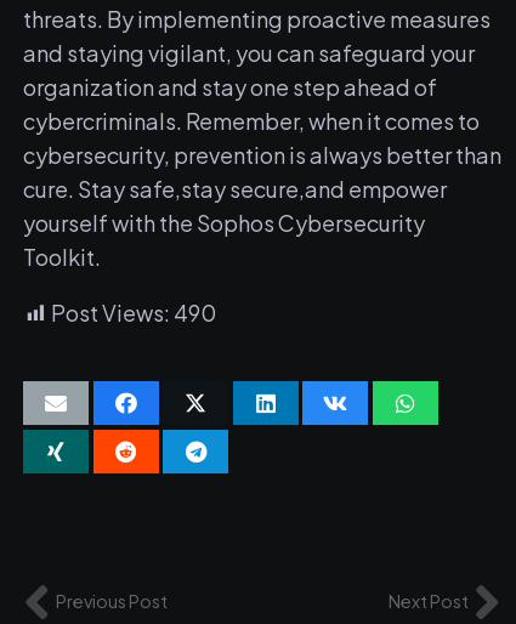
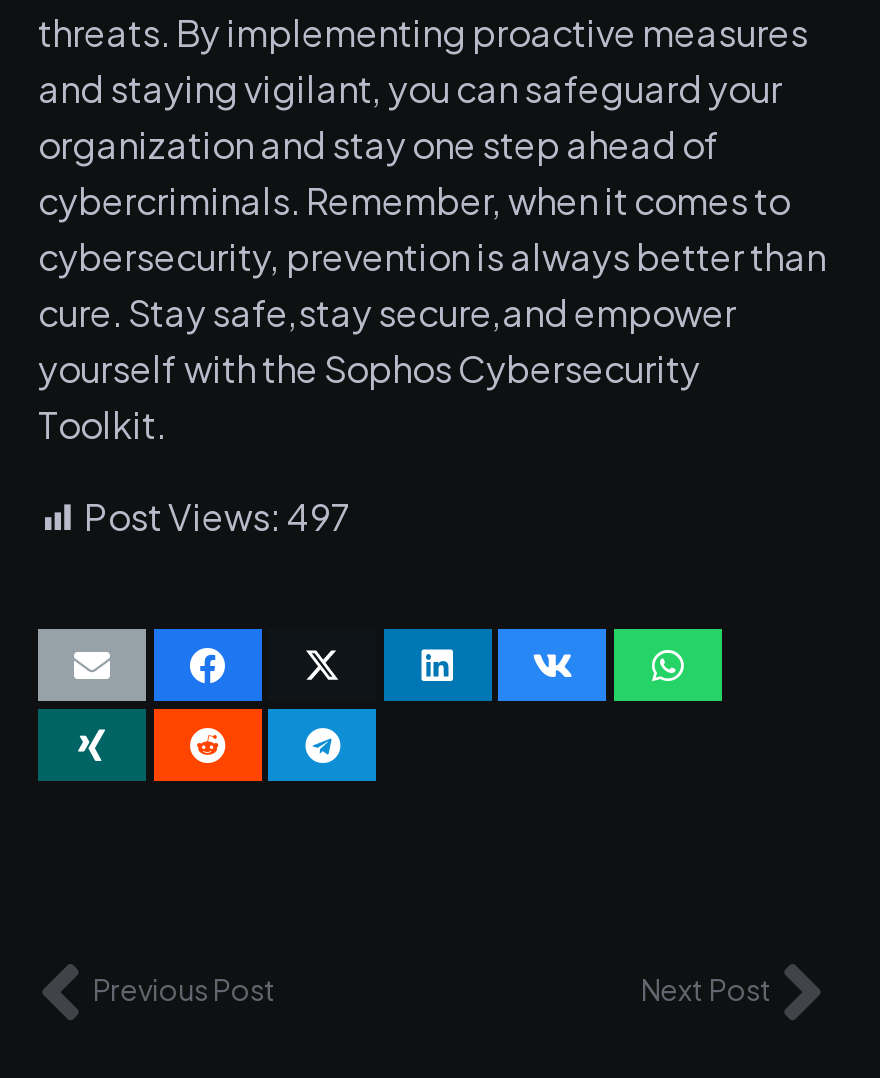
- Post Views: 490
+ Post Views: 497
